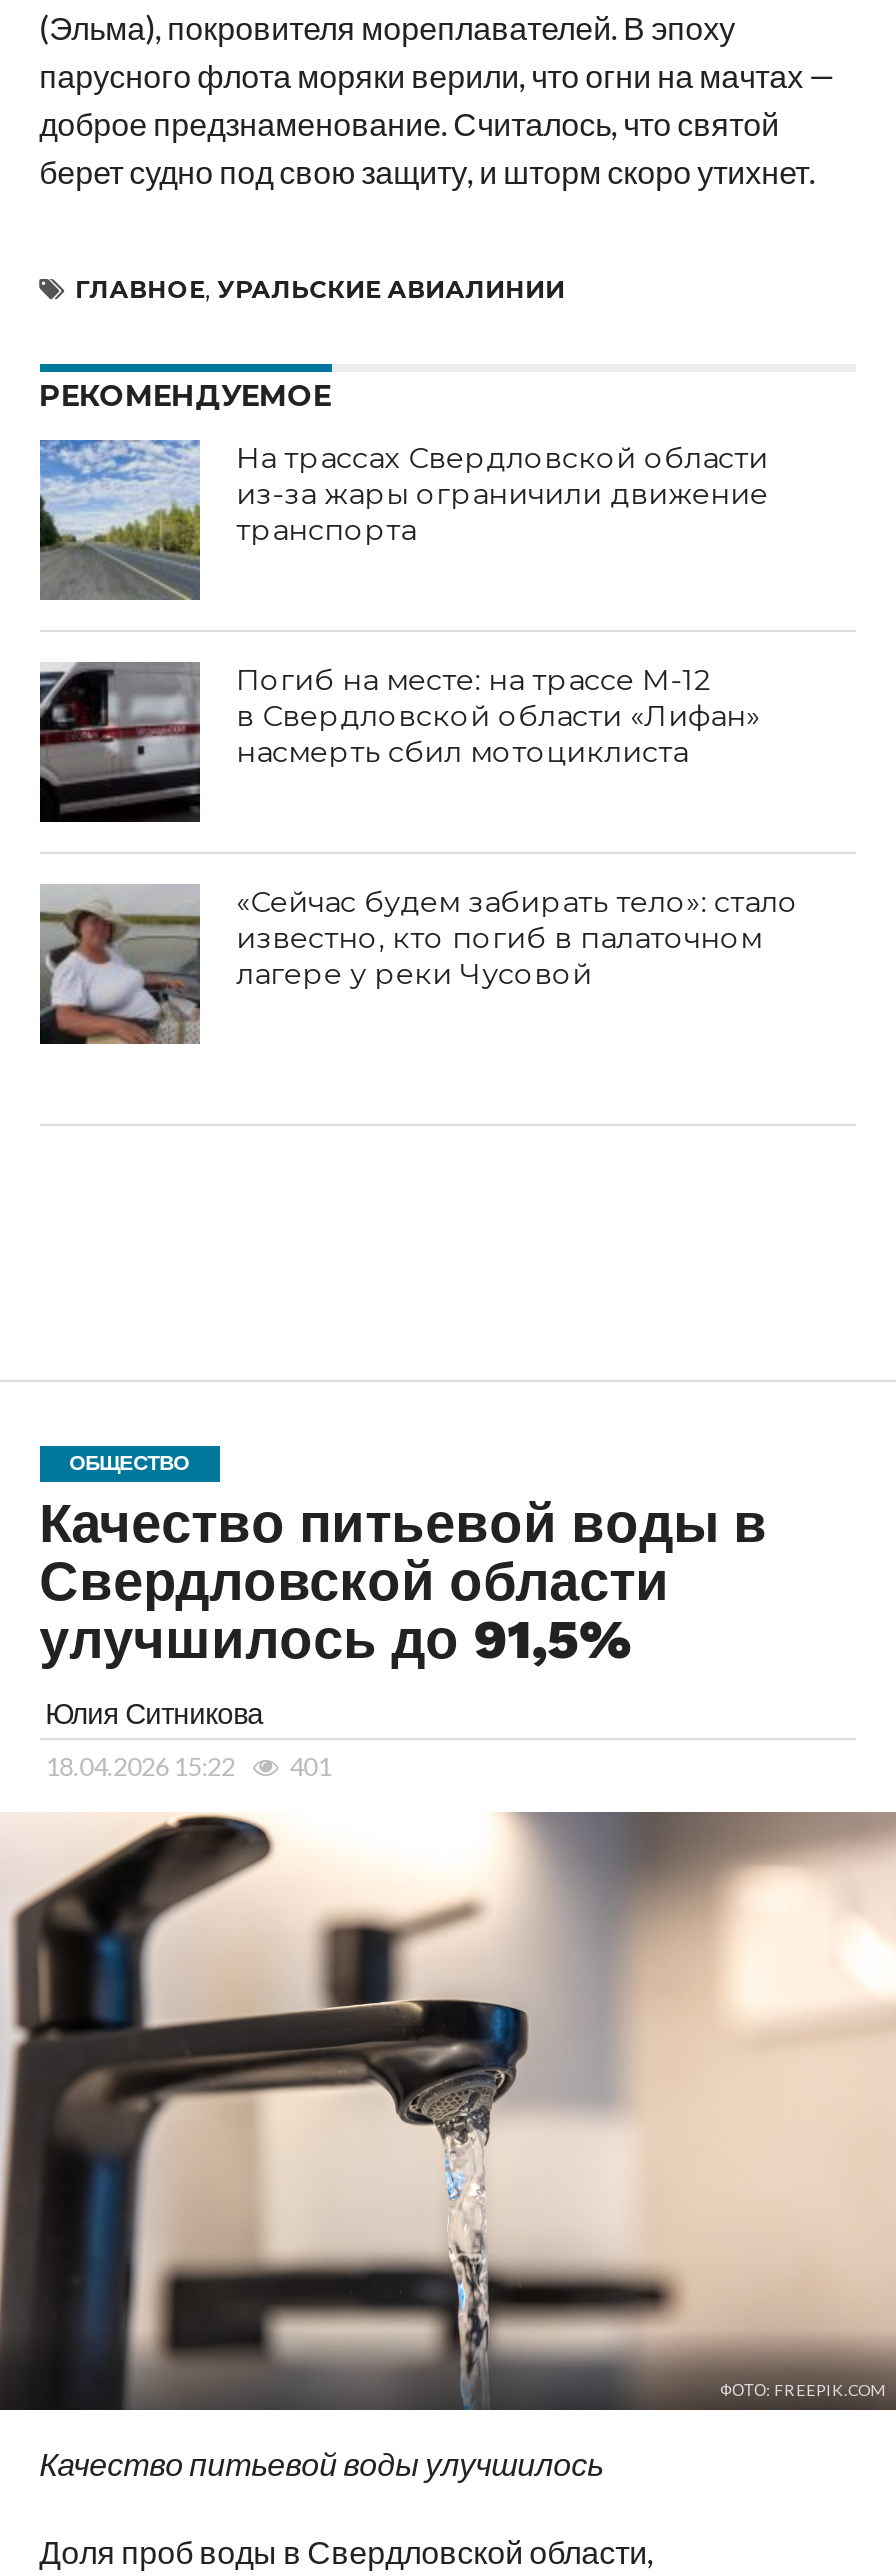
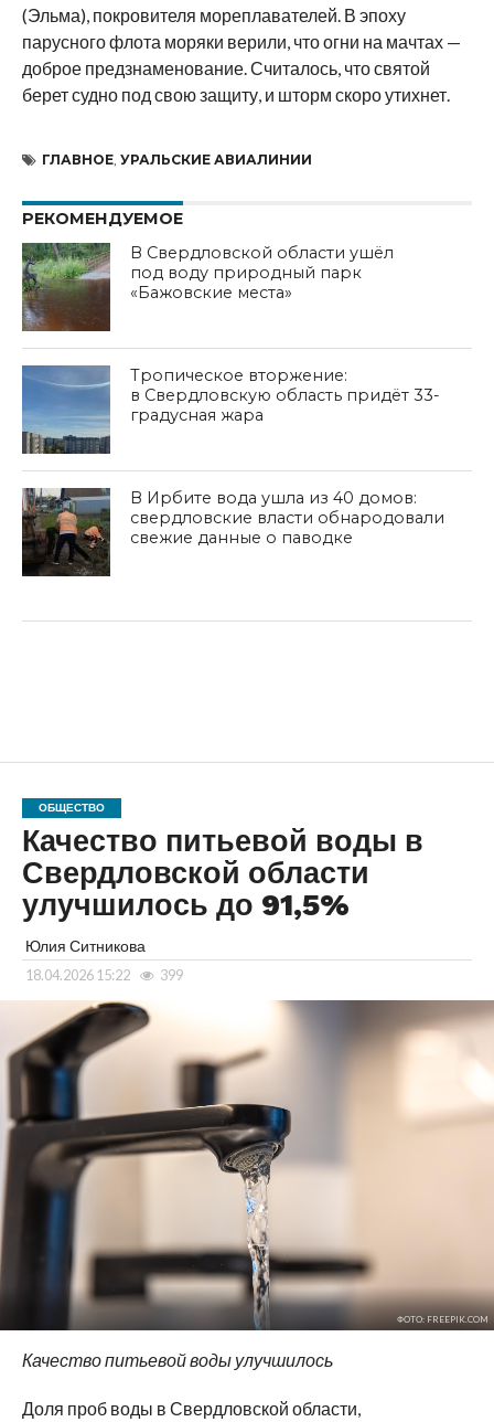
- [image]
- На трассах Свердловской области
- из-за жары ограничили движение
- транспорта
+ [image]
+ В Свердловской области ушёл
+ под воду природный парк
+ «Бажовские места»

- [image]
- Погиб на месте: на трассе М-12
- в Свердловской области «Лифан»
- насмерть сбил мотоциклиста
+ [image]
+ Тропическое вторжение:
+ в Свердловскую область придёт 33-
+ градусная жара

- [image]
- «Сейчас будем забирать тело»: стало
- известно, кто погиб в палаточном
- лагере у реки Чусовой
+ [image]
+ В Ирбите вода ушла из 40 домов:
+ свердловские власти обнародовали
+ свежие данные о паводке

- 18.04.2026 15:22 401
+ 18.04.2026 15:22 399
